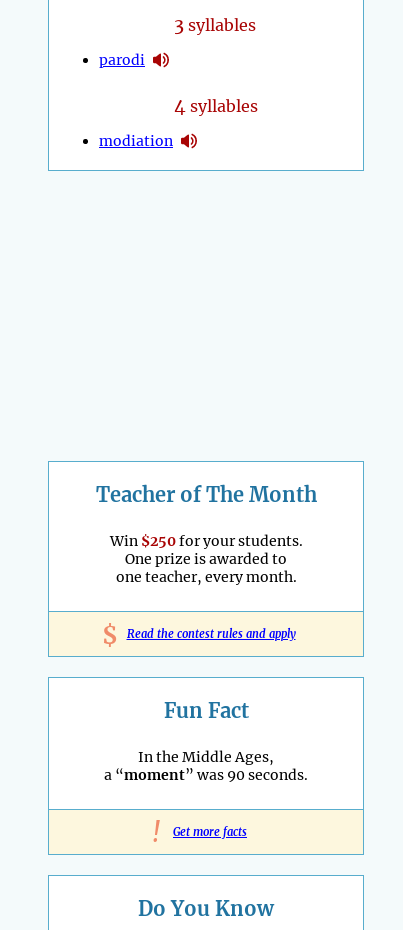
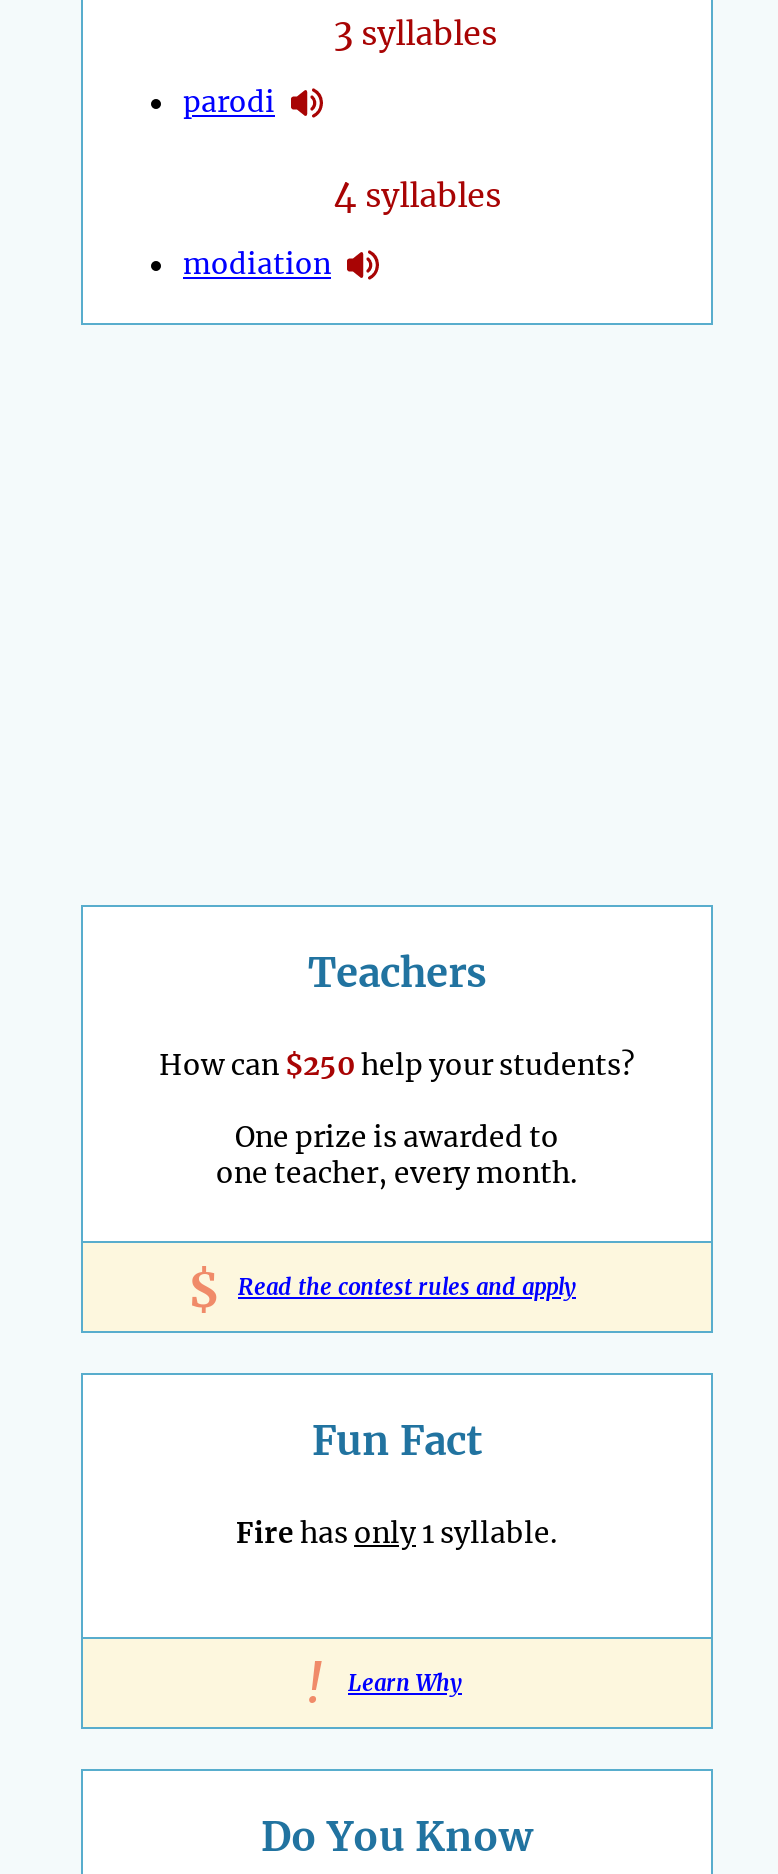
- Teacher of The Month
+ Teachers

- Win $250 for your students.
+ How can $250 help your students?

- In the Middle Ages,
- a “moment” was 90 seconds.
+ Fire has only 1 syllable.

- Get more facts
+ Learn Why
